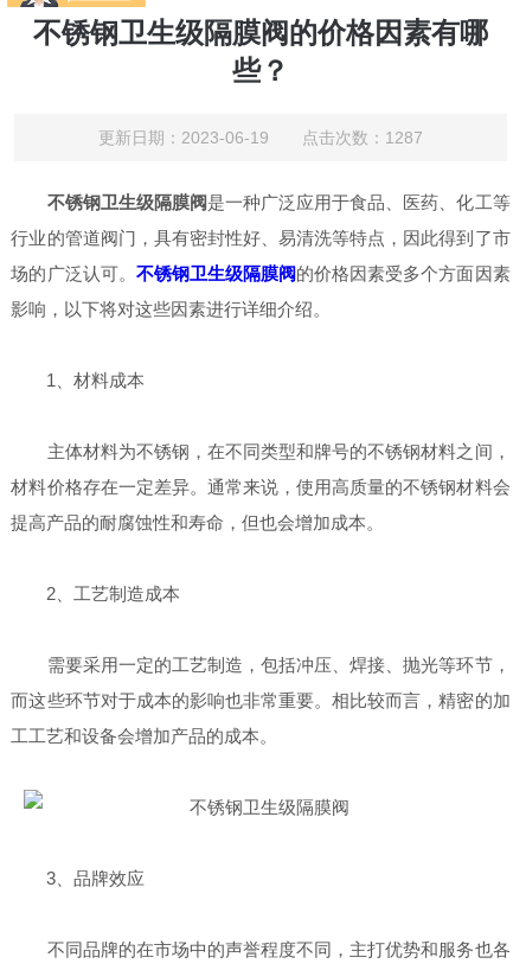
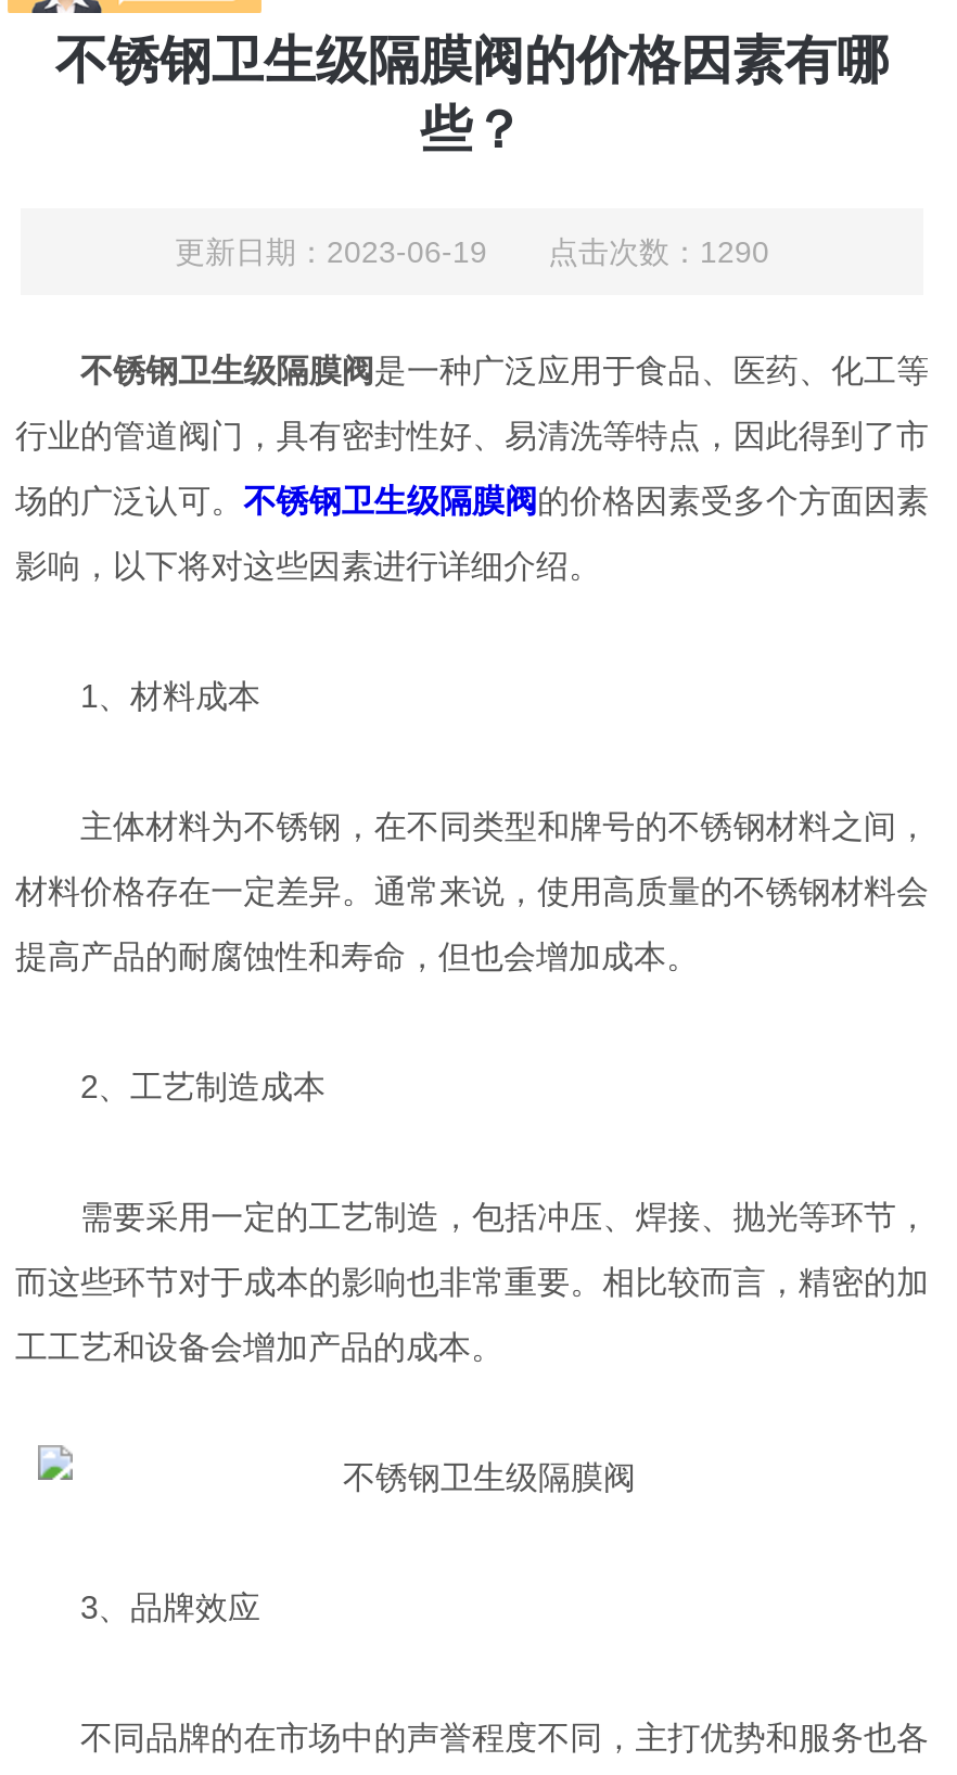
- 更新日期：2023-06-19 点击次数：1287
+ 更新日期：2023-06-19 点击次数：1290
